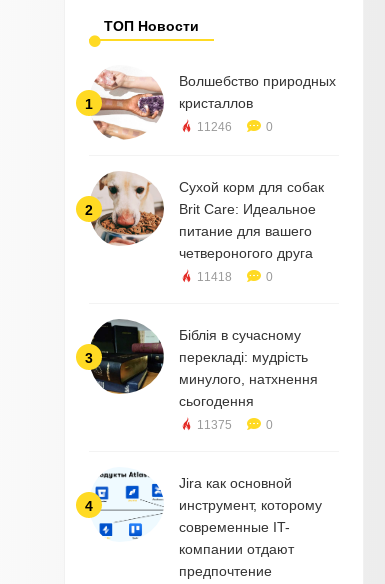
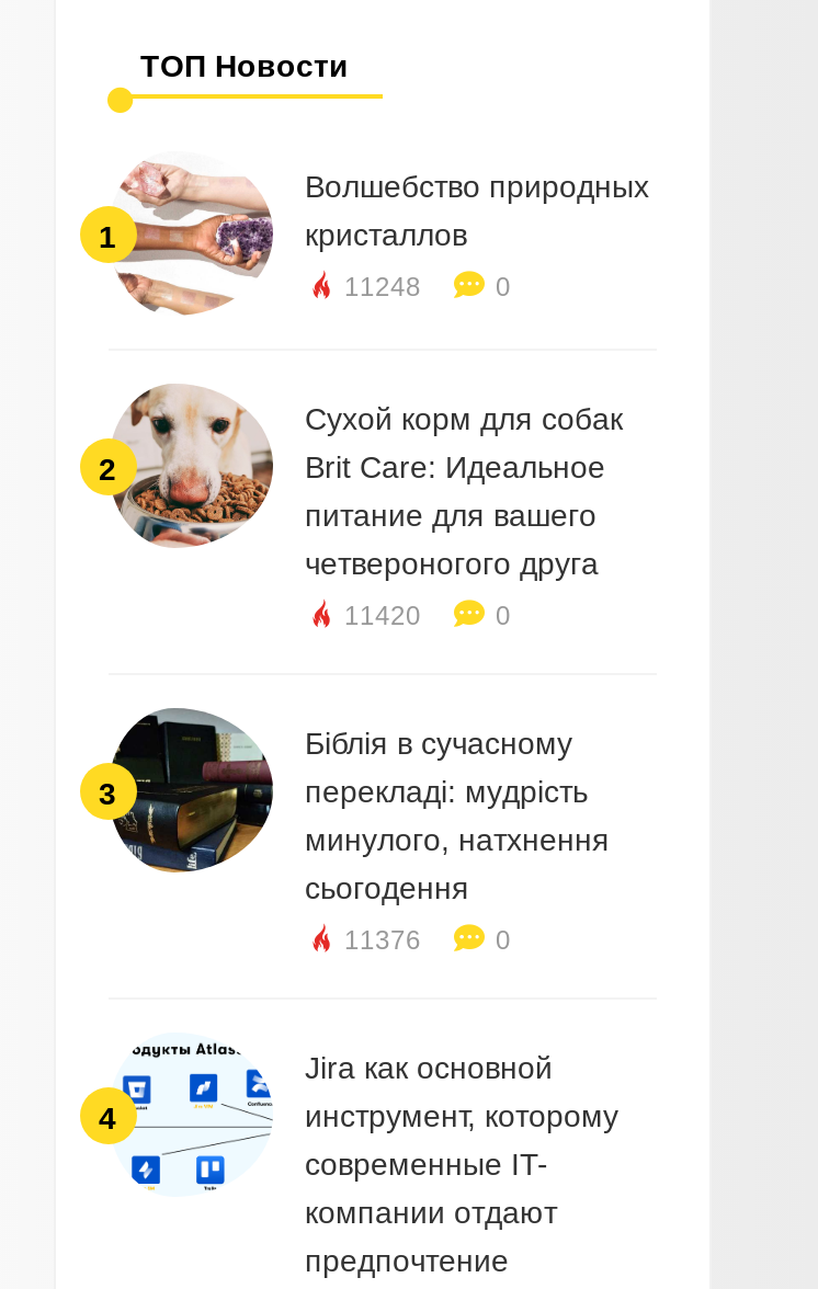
- 11246
+ 11248

- 11418
+ 11420

- 11375
+ 11376
